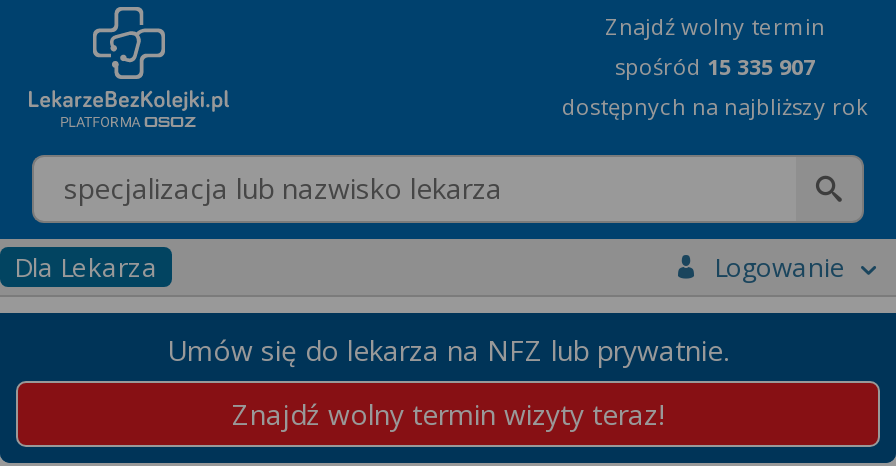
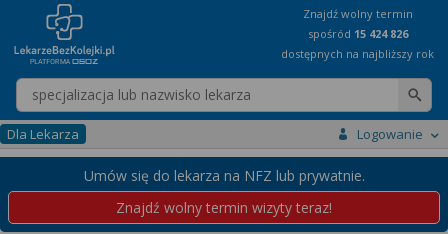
- spośród 15 335 907
+ spośród 15 424 826
